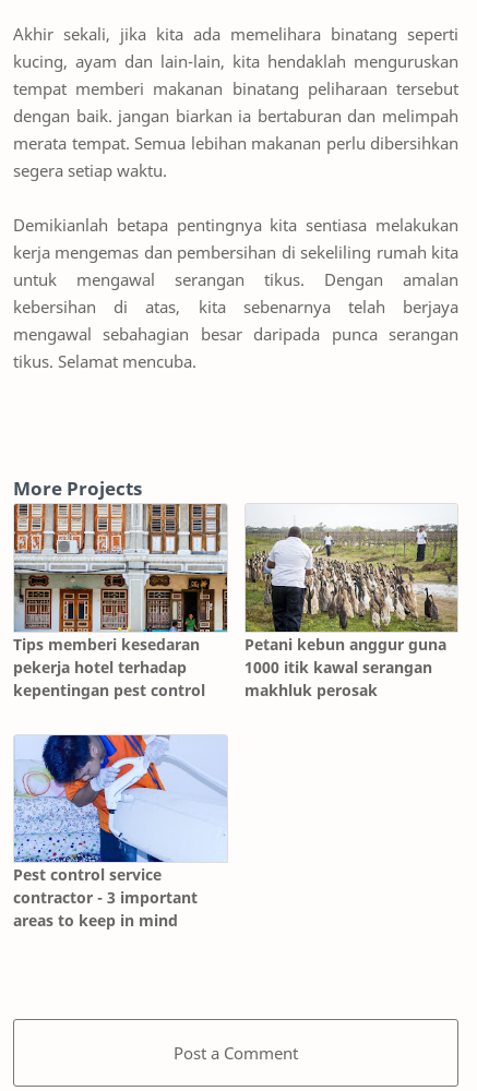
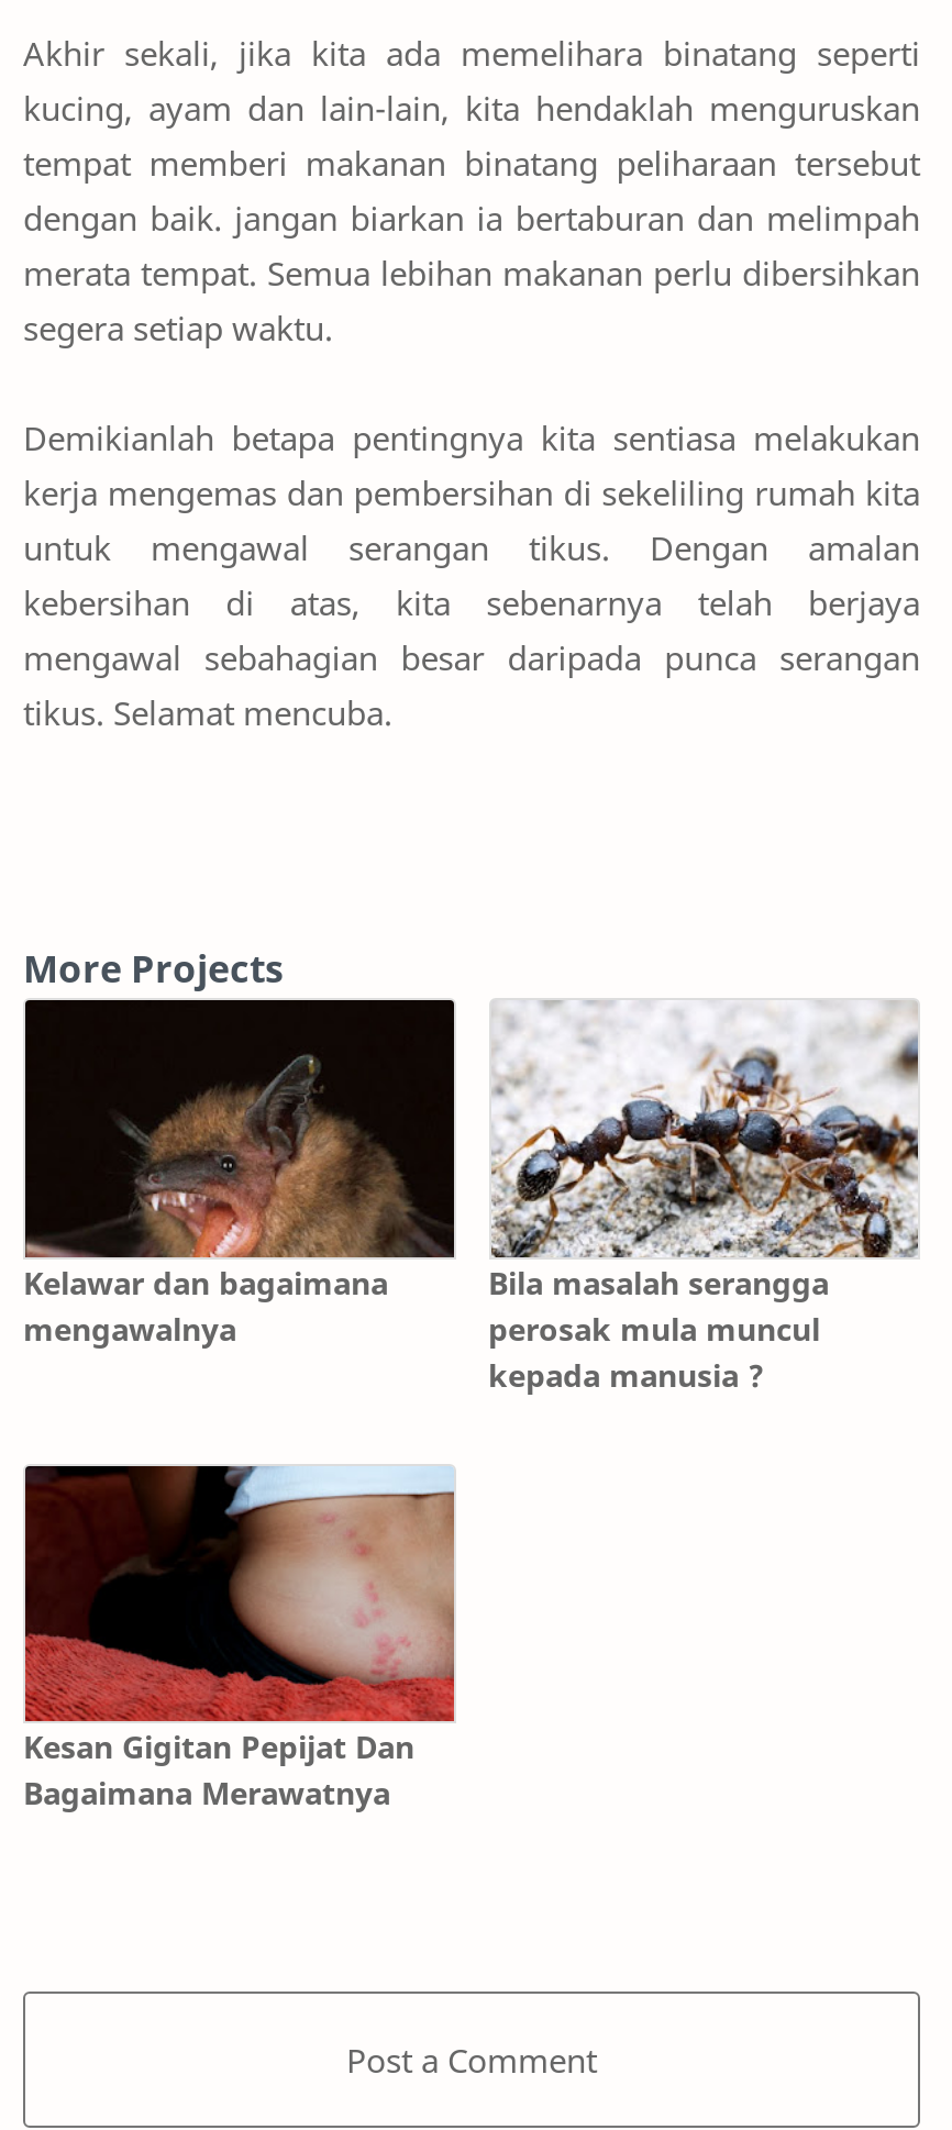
- [image]
- Tips memberi kesedaran
- pekerja hotel terhadap
- kepentingan pest control
+ [image]
+ Kelawar dan bagaimana
+ mengawalnya

- [image]
- Petani kebun anggur guna
- 1000 itik kawal serangan
- makhluk perosak
+ [image]
+ Bila masalah serangga
+ perosak mula muncul
+ kepada manusia ?

- [image]
- Pest control service
- contractor - 3 important
- areas to keep in mind
+ [image]
+ Kesan Gigitan Pepijat Dan
+ Bagaimana Merawatnya
